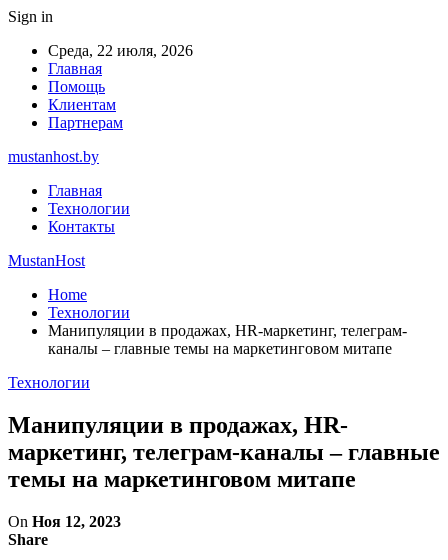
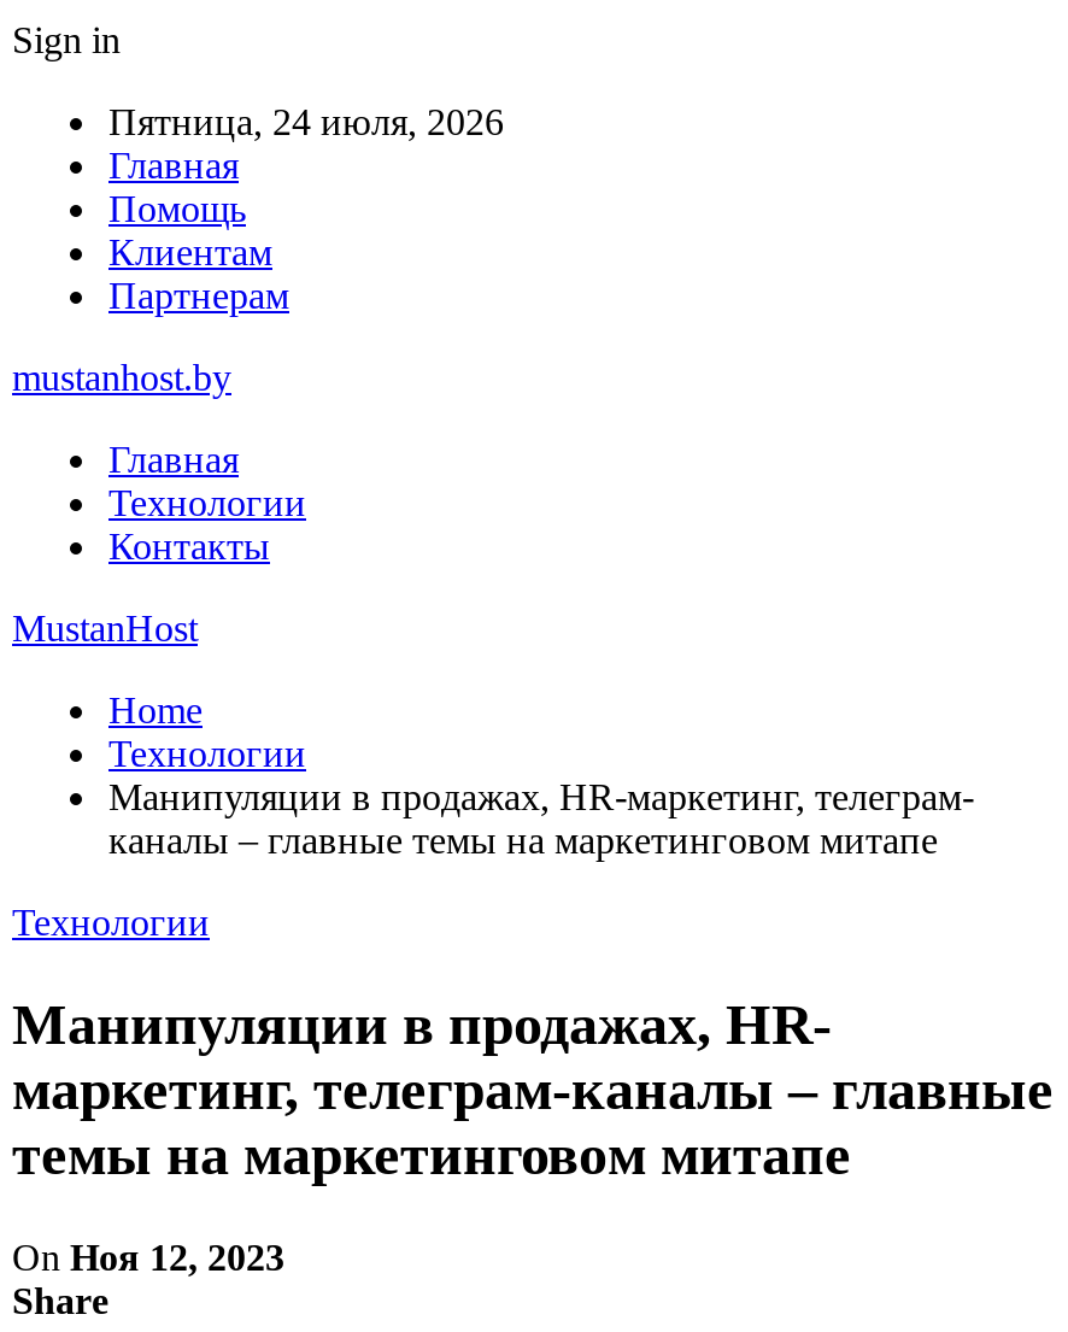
- Среда, 22 июля, 2026
+ Пятница, 24 июля, 2026
